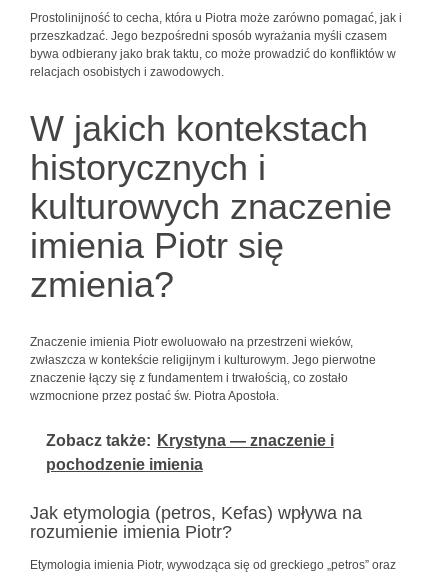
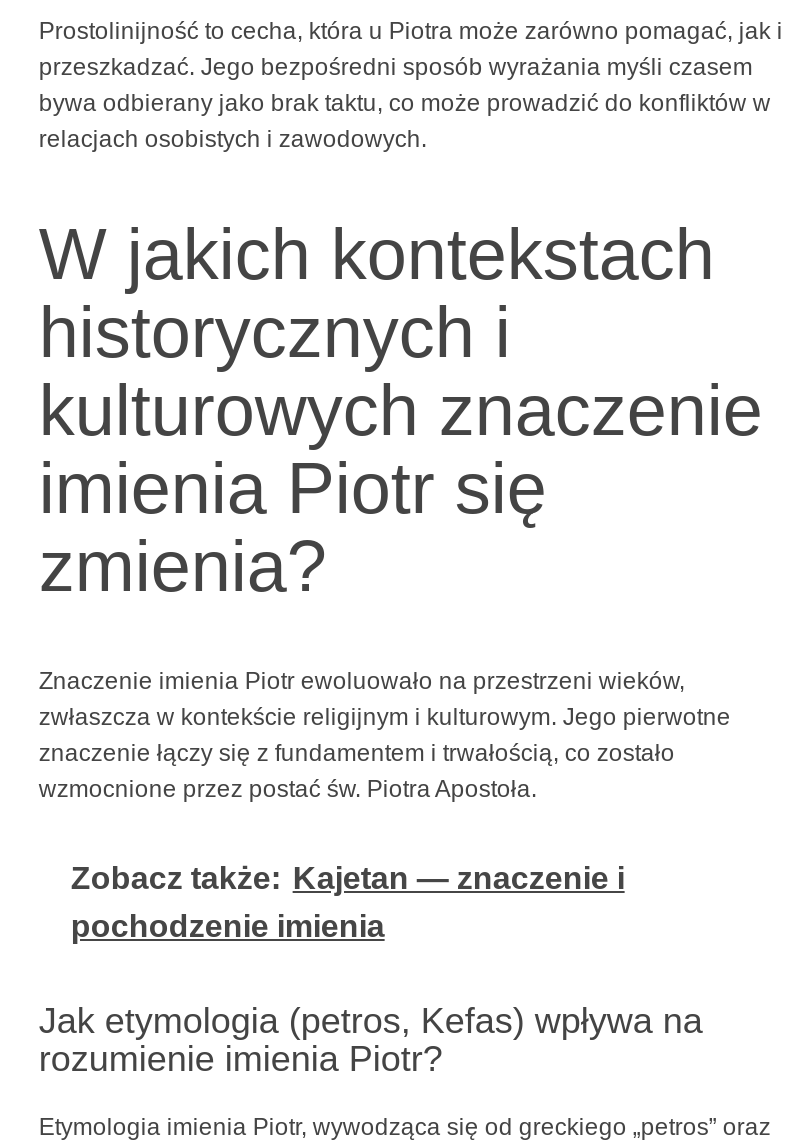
- Zobacz także: Krystyna — znaczenie i
+ Zobacz także: Kajetan — znaczenie i
